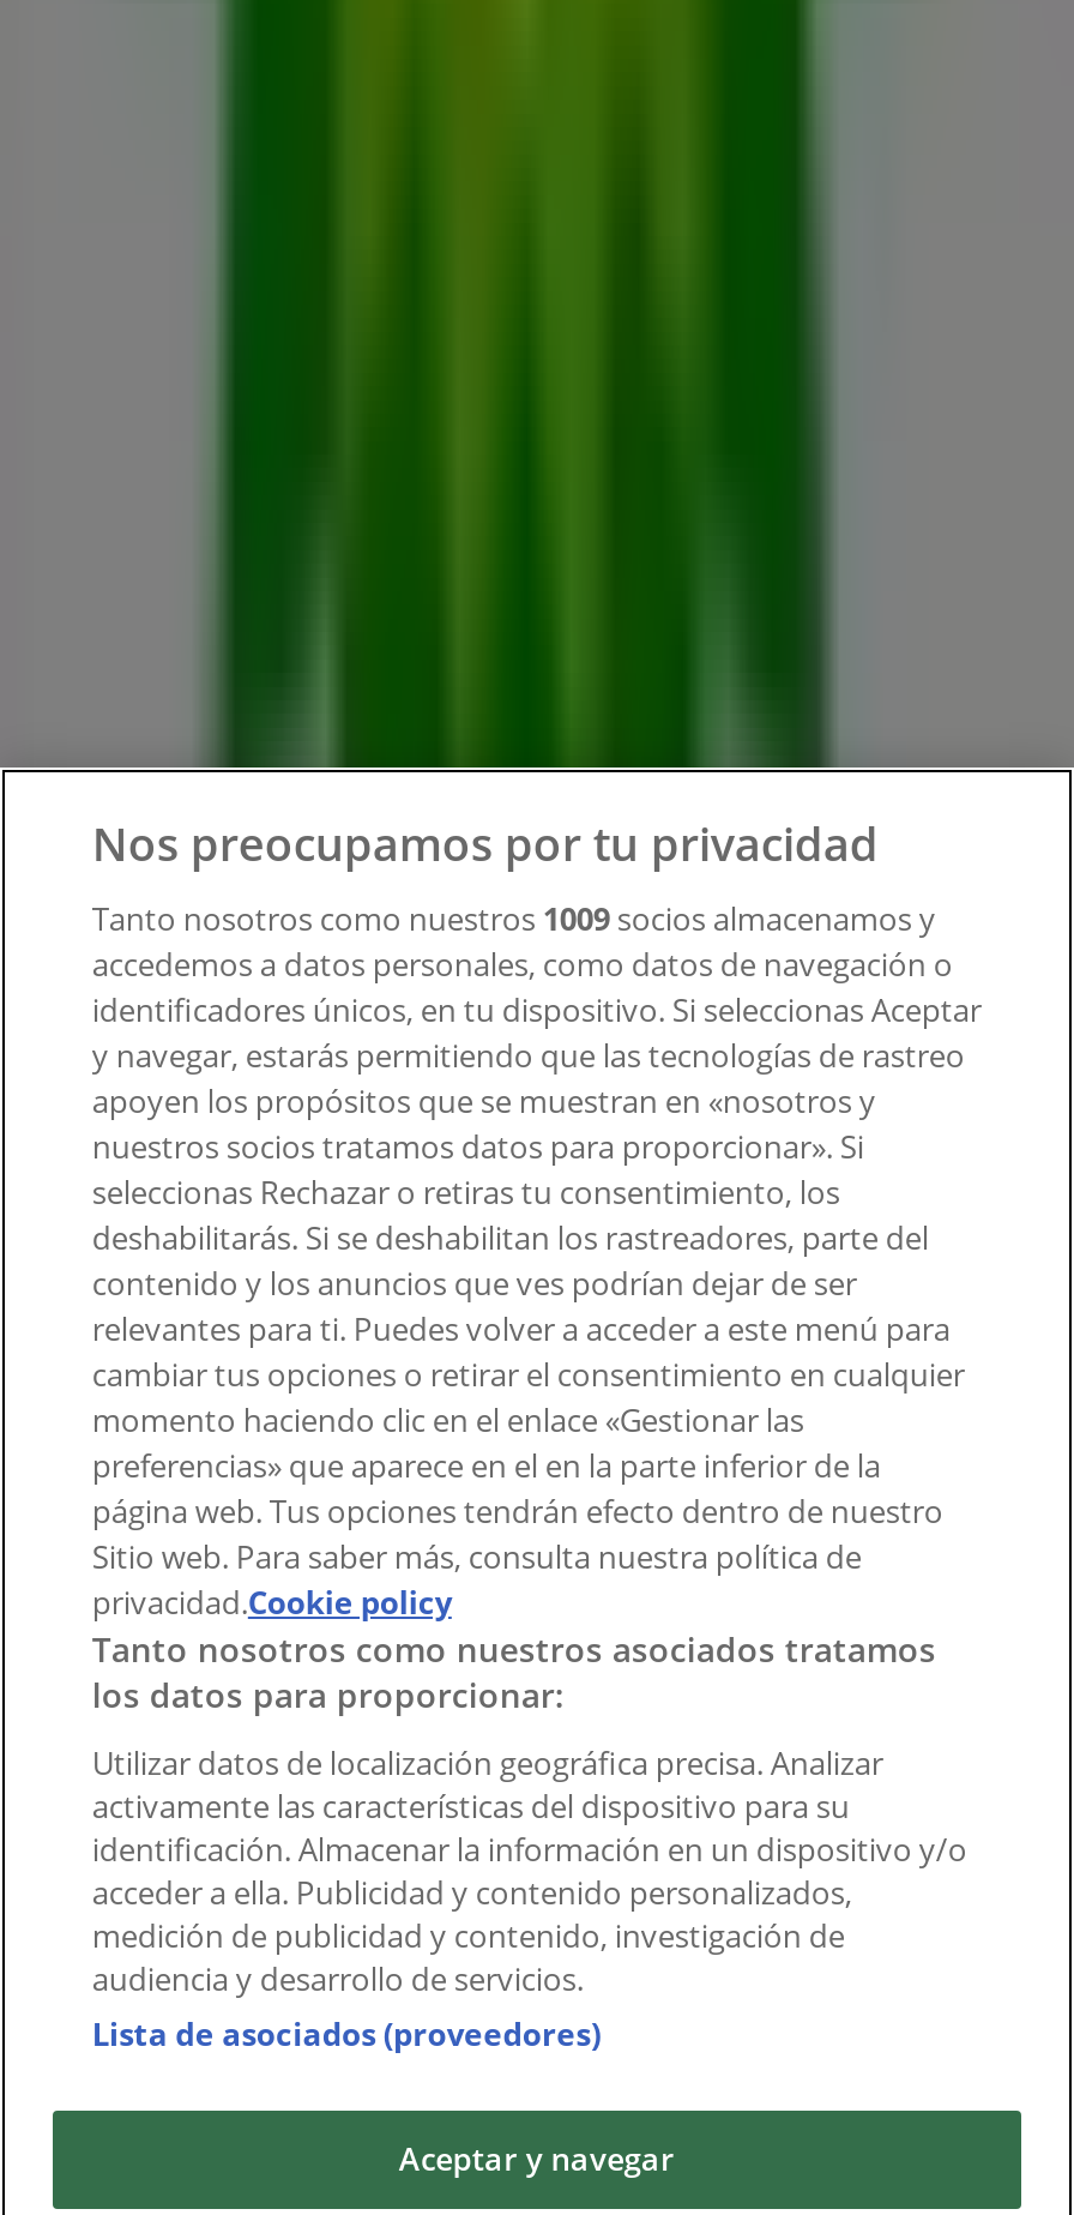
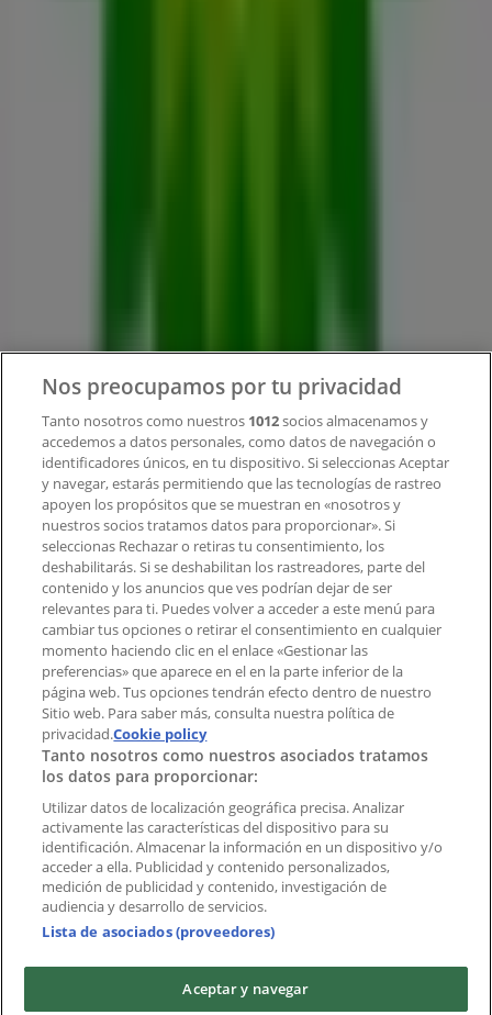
- Tanto nosotros como nuestros 1009 socios almacenamos y
+ Tanto nosotros como nuestros 1012 socios almacenamos y
